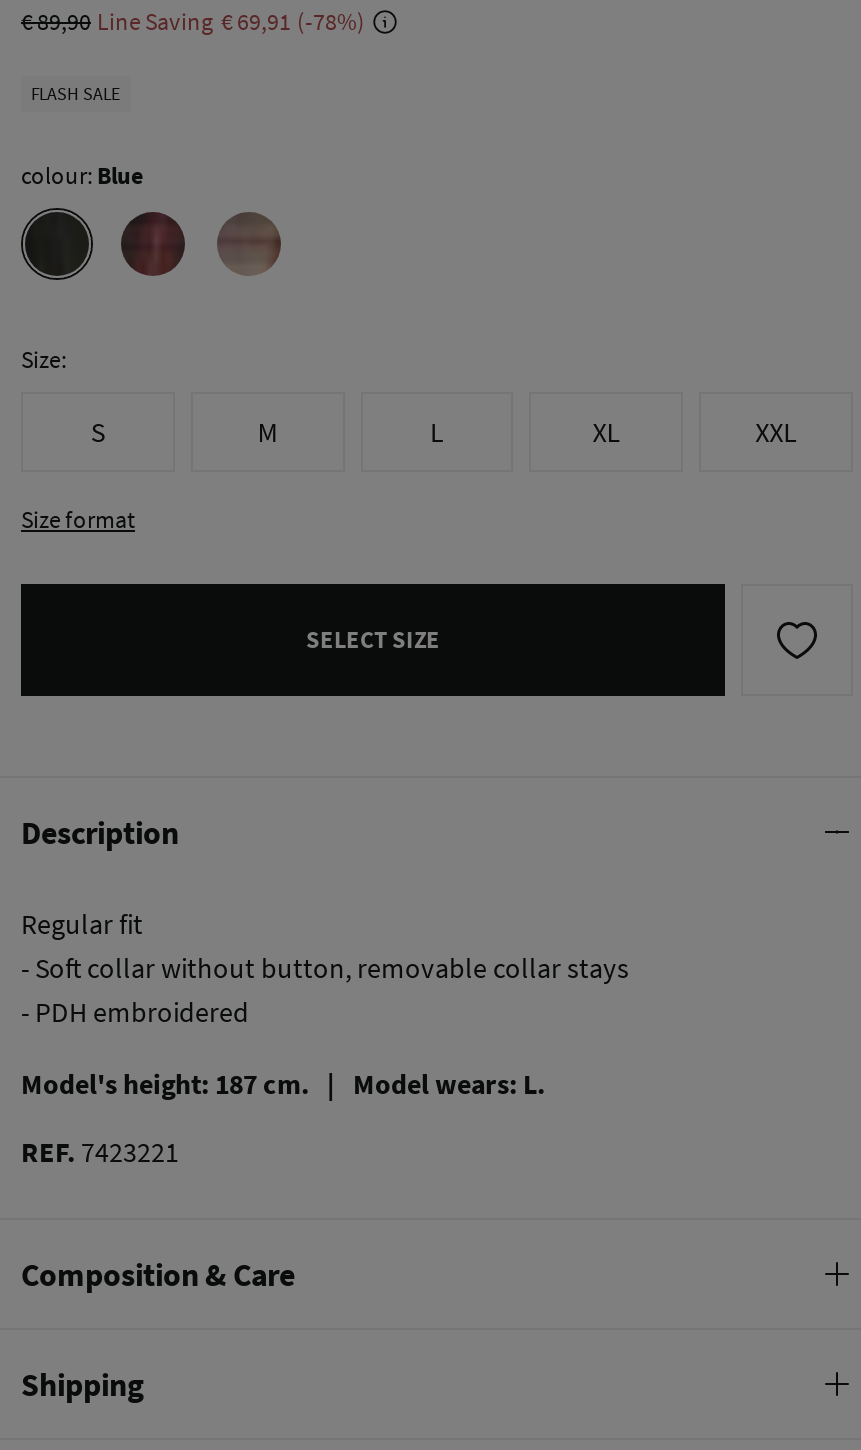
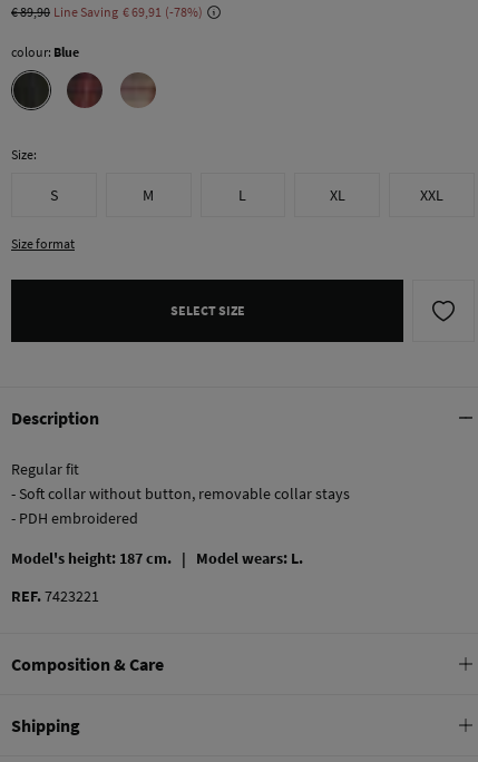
- FLASH SALE
